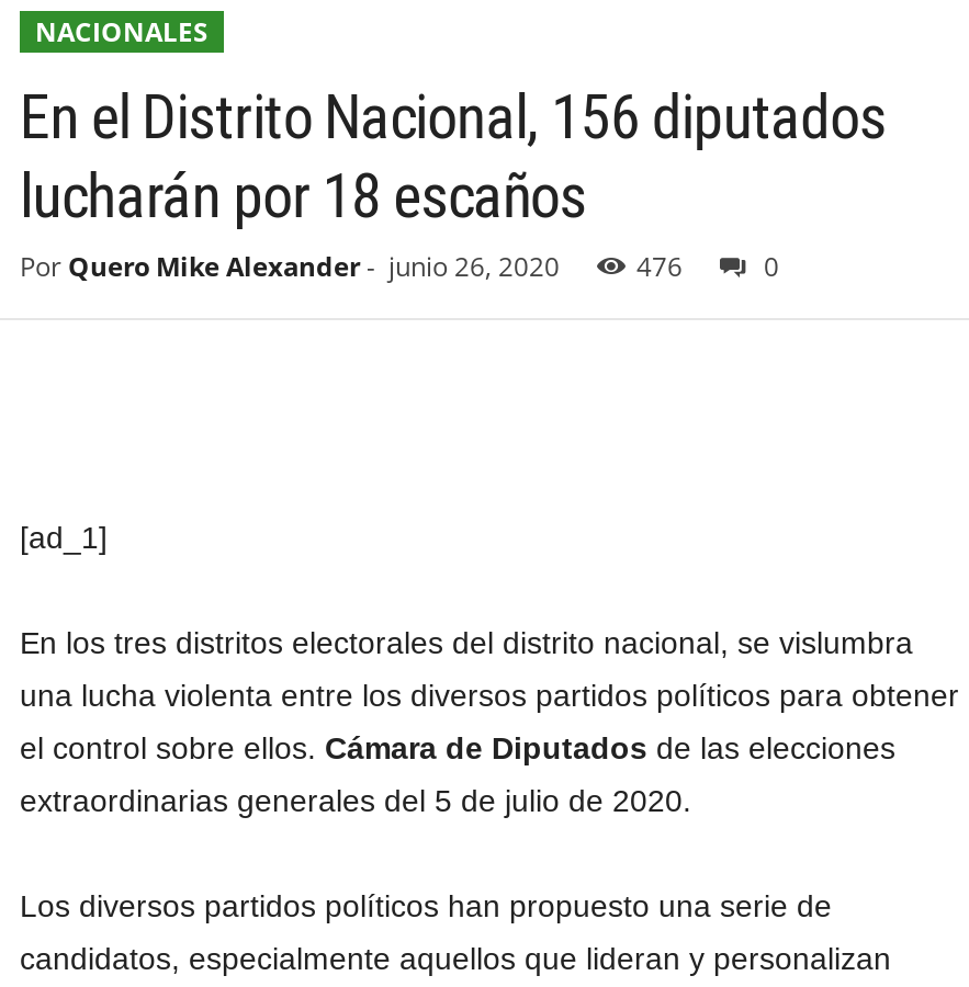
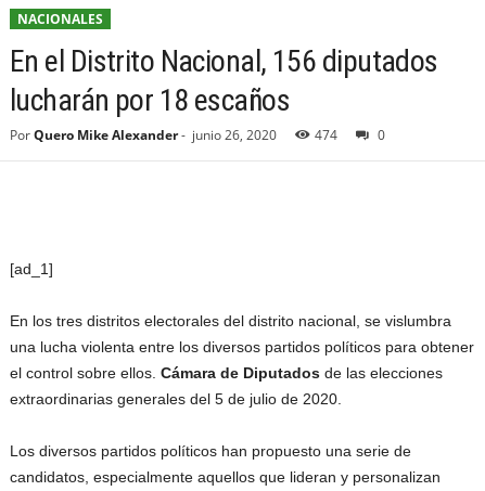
- 476
+ 474
